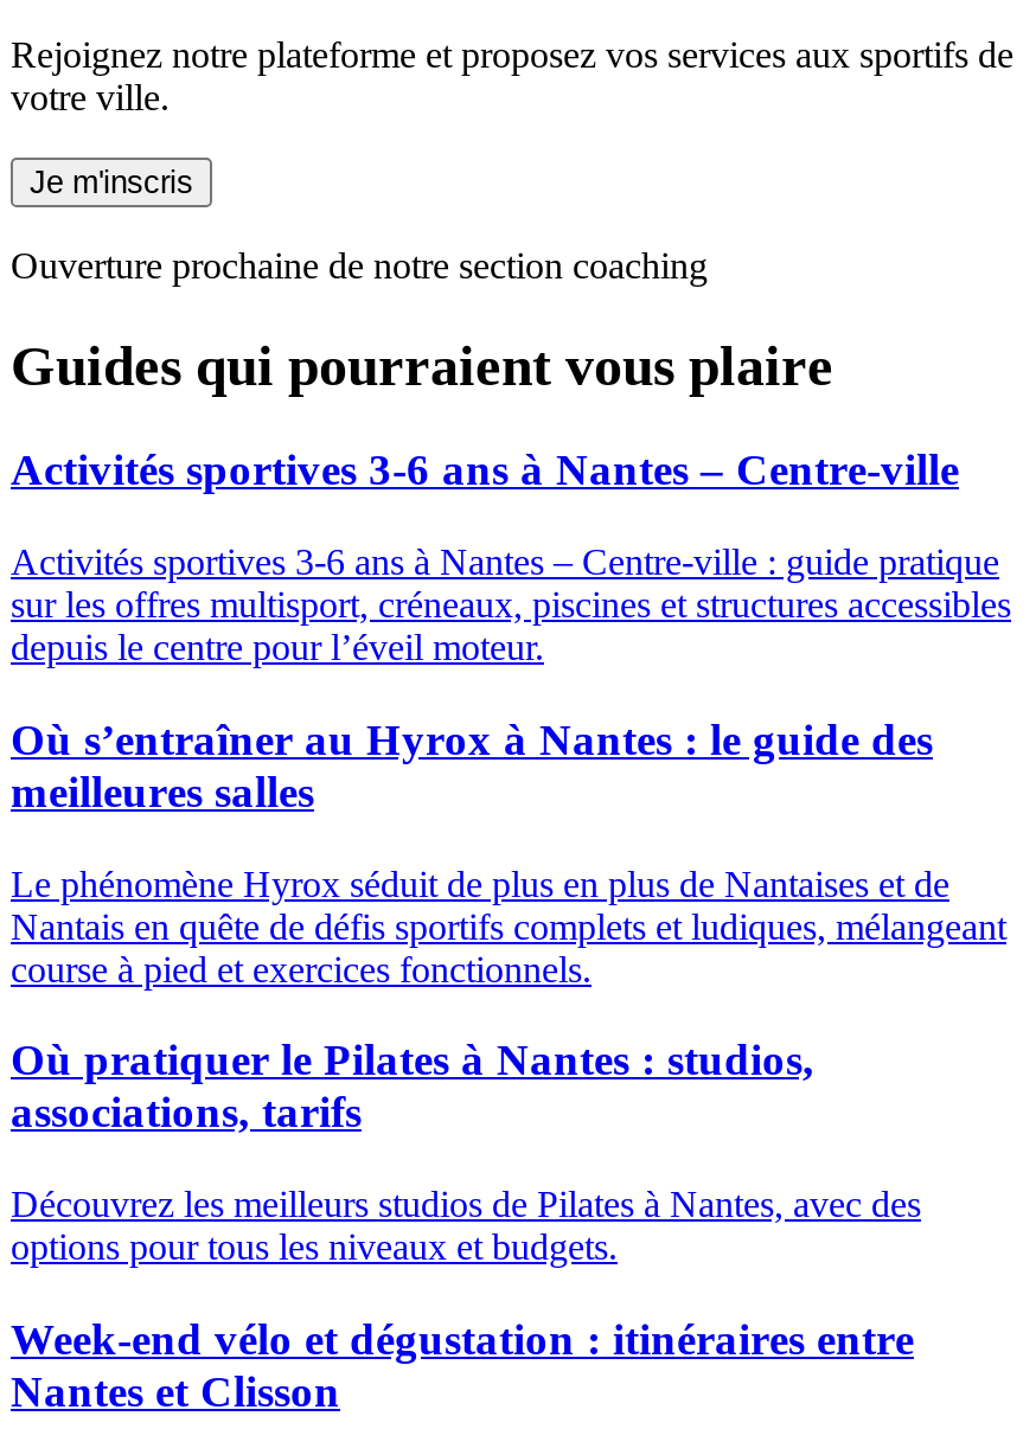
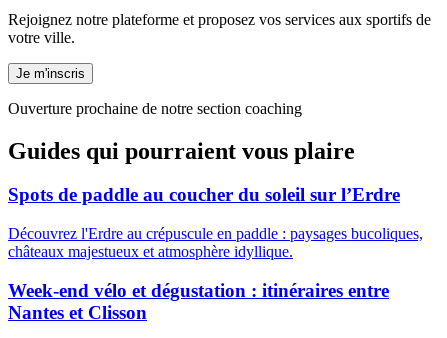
- Activités sportives 3-6 ans à Nantes – Centre-ville
- Activités sportives 3-6 ans à Nantes – Centre-ville : guide pratique
- sur les offres multisport, créneaux, piscines et structures accessibles
- depuis le centre pour l’éveil moteur.
- Où s’entraîner au Hyrox à Nantes : le guide des
- meilleures salles
- Le phénomène Hyrox séduit de plus en plus de Nantaises et de
- Nantais en quête de défis sportifs complets et ludiques, mélangeant
- course à pied et exercices fonctionnels.
- Où pratiquer le Pilates à Nantes : studios,
- associations, tarifs
- Découvrez les meilleurs studios de Pilates à Nantes, avec des
- options pour tous les niveaux et budgets.
+ Spots de paddle au coucher du soleil sur l’Erdre
+ Découvrez l'Erdre au crépuscule en paddle : paysages bucoliques,
+ châteaux majestueux et atmosphère idyllique.
